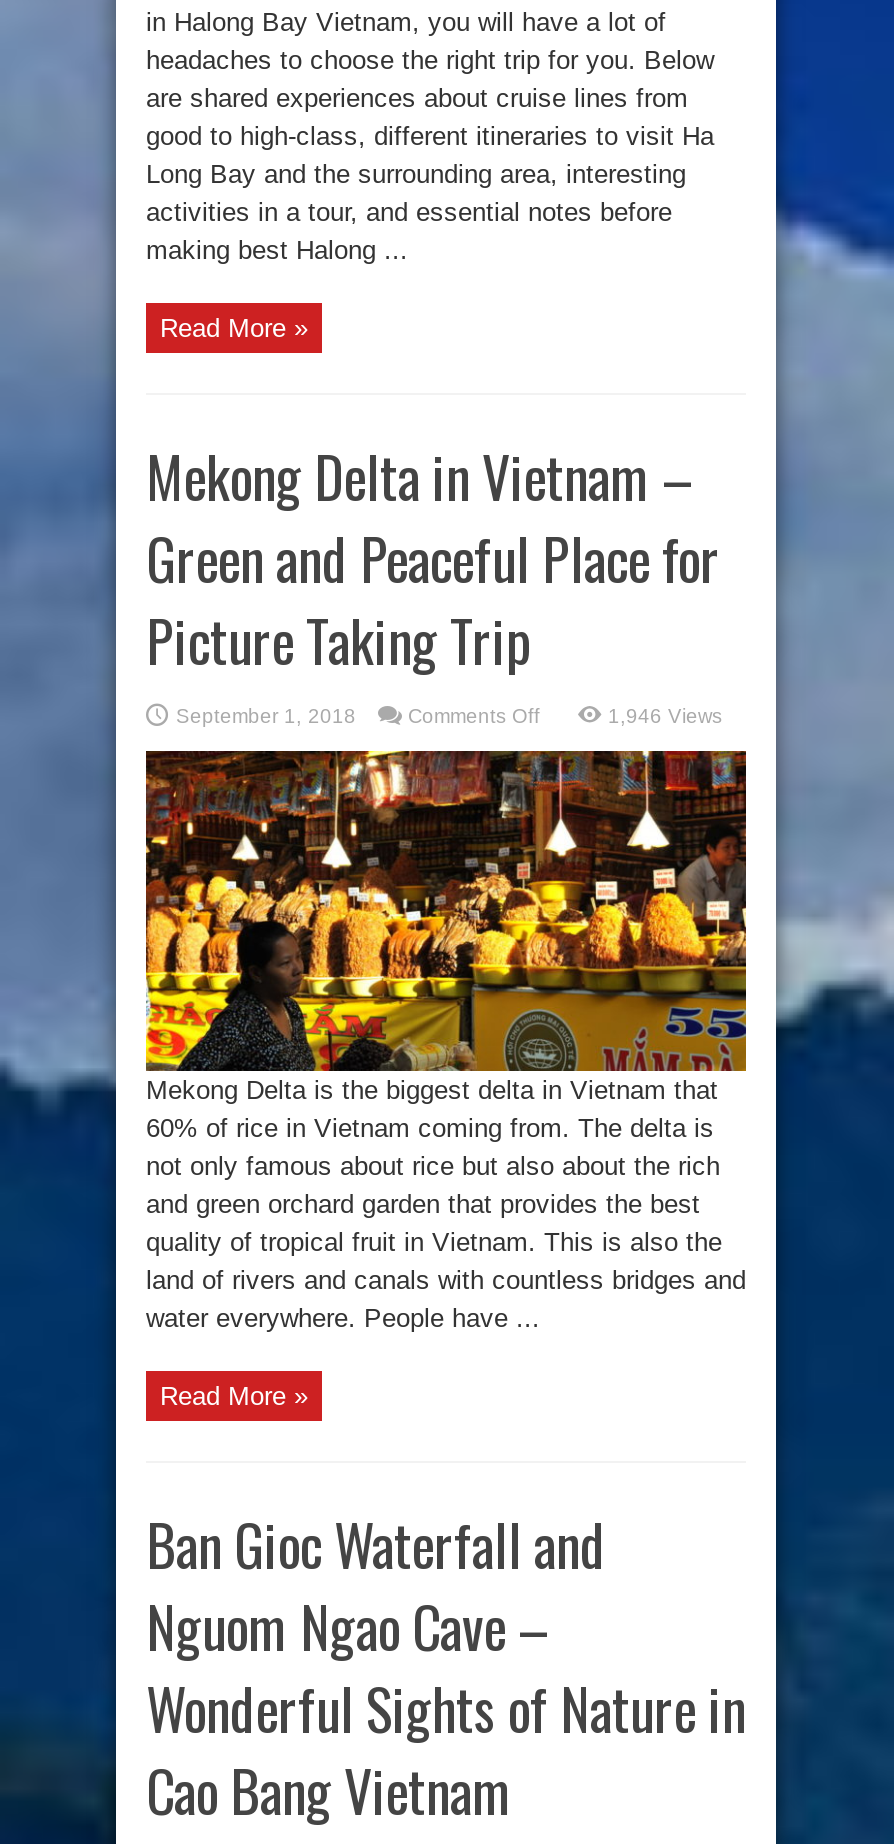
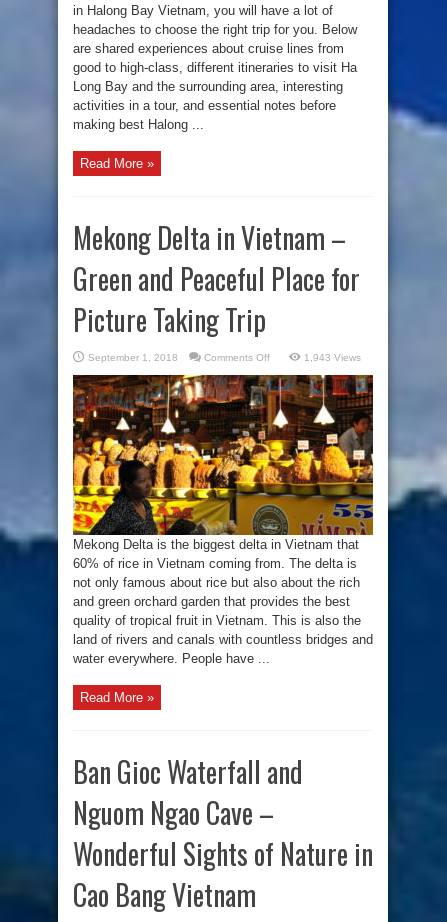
- 1,946 Views
+ 1,943 Views
